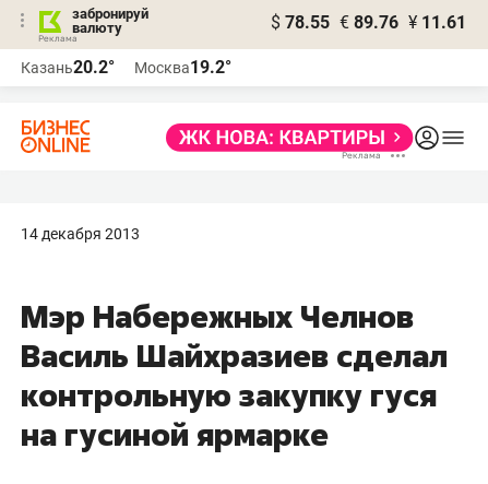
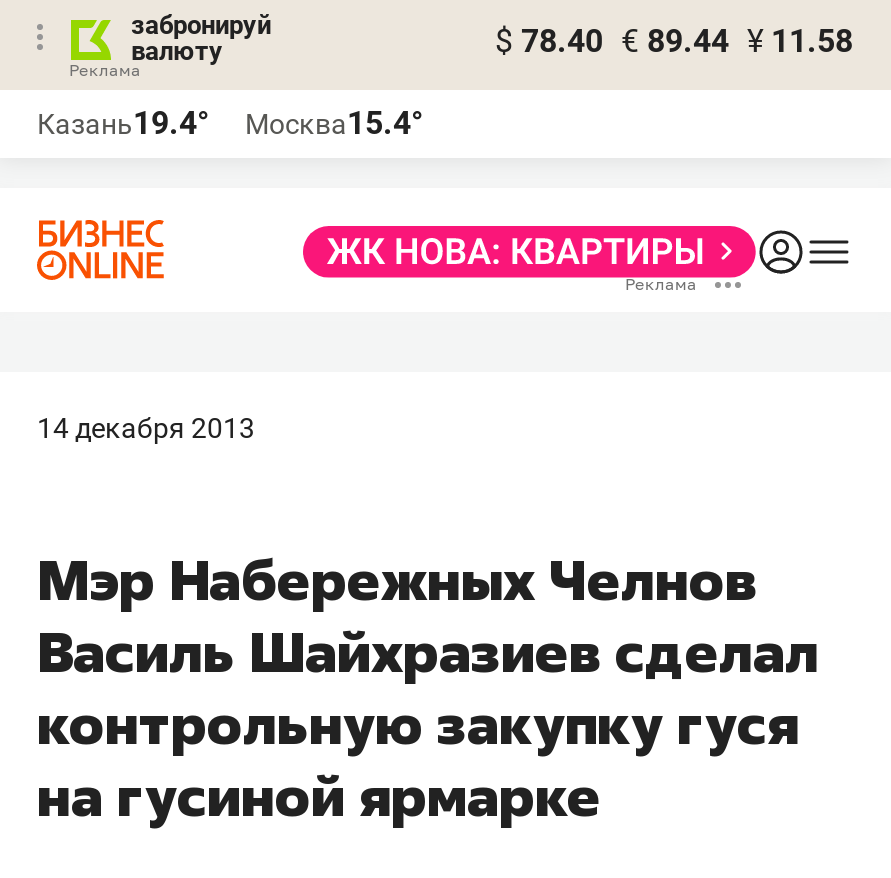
- $ 78.55 € 89.76 ¥ 11.61
+ $ 78.40 € 89.44 ¥ 11.58

- Казань20.2°
+ Казань19.4°

- Москва19.2°
+ Москва15.4°
